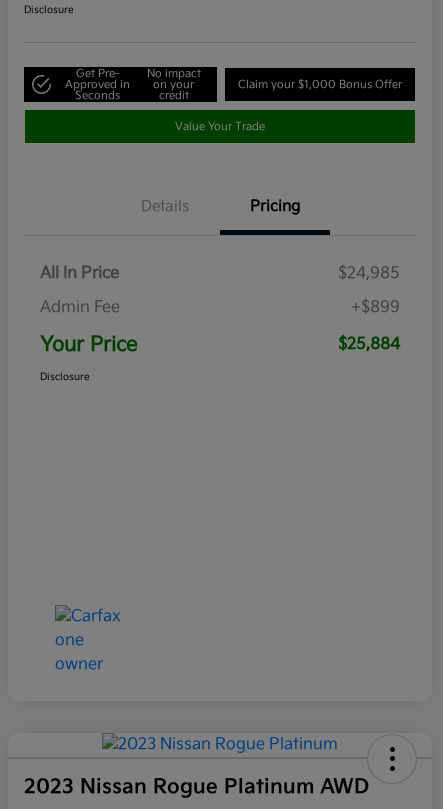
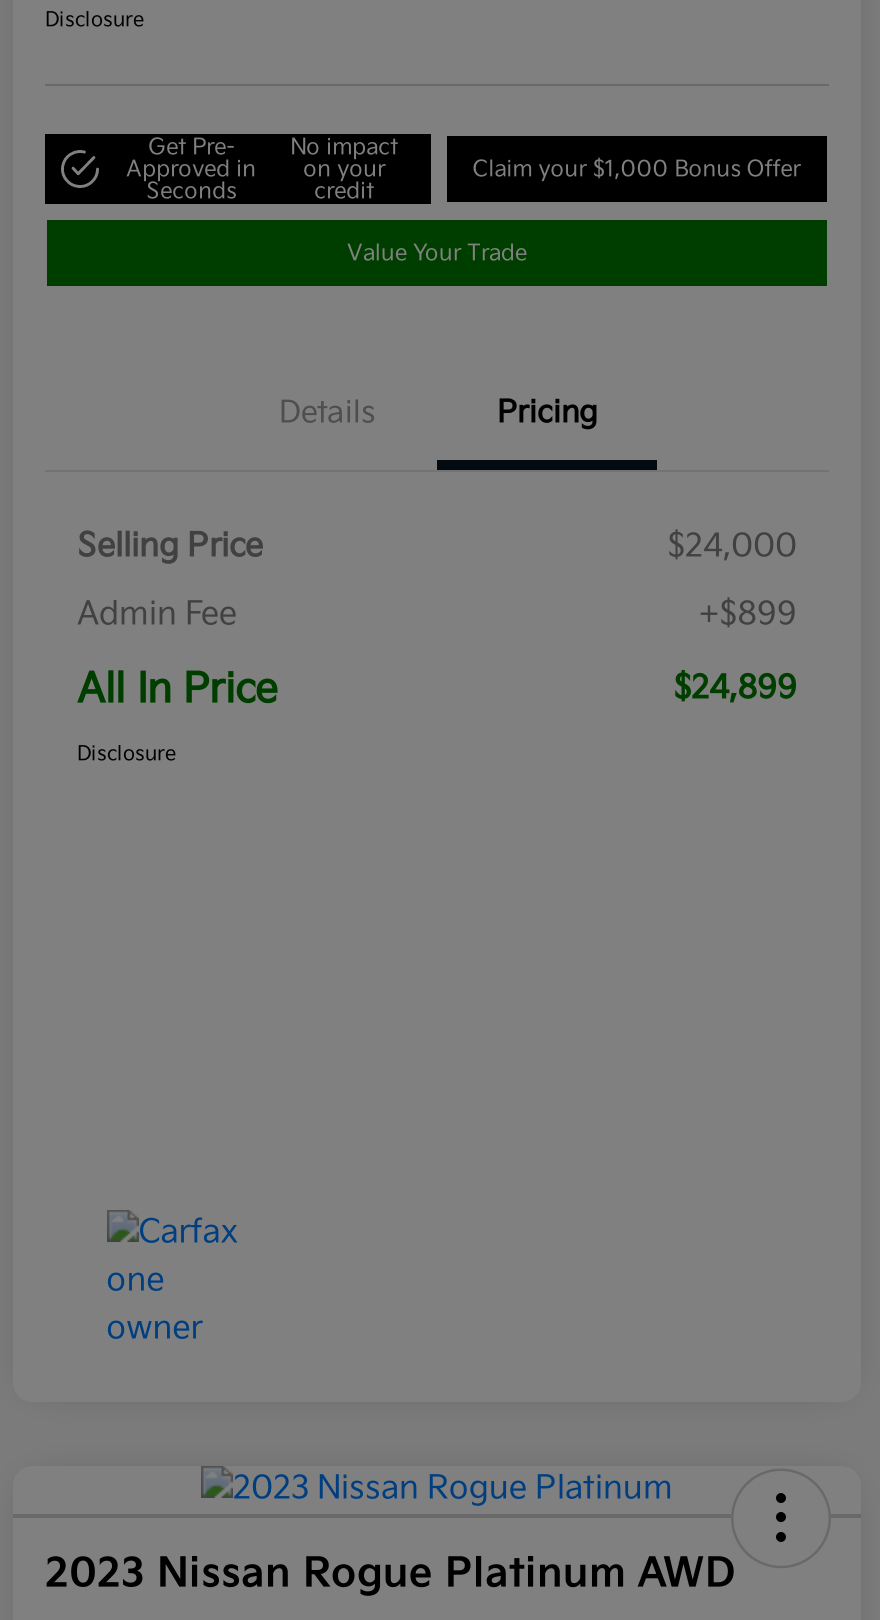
- All In Price
- $24,985
+ Selling Price
+ $24,000

- Your Price
- $25,884
+ All In Price
+ $24,899
